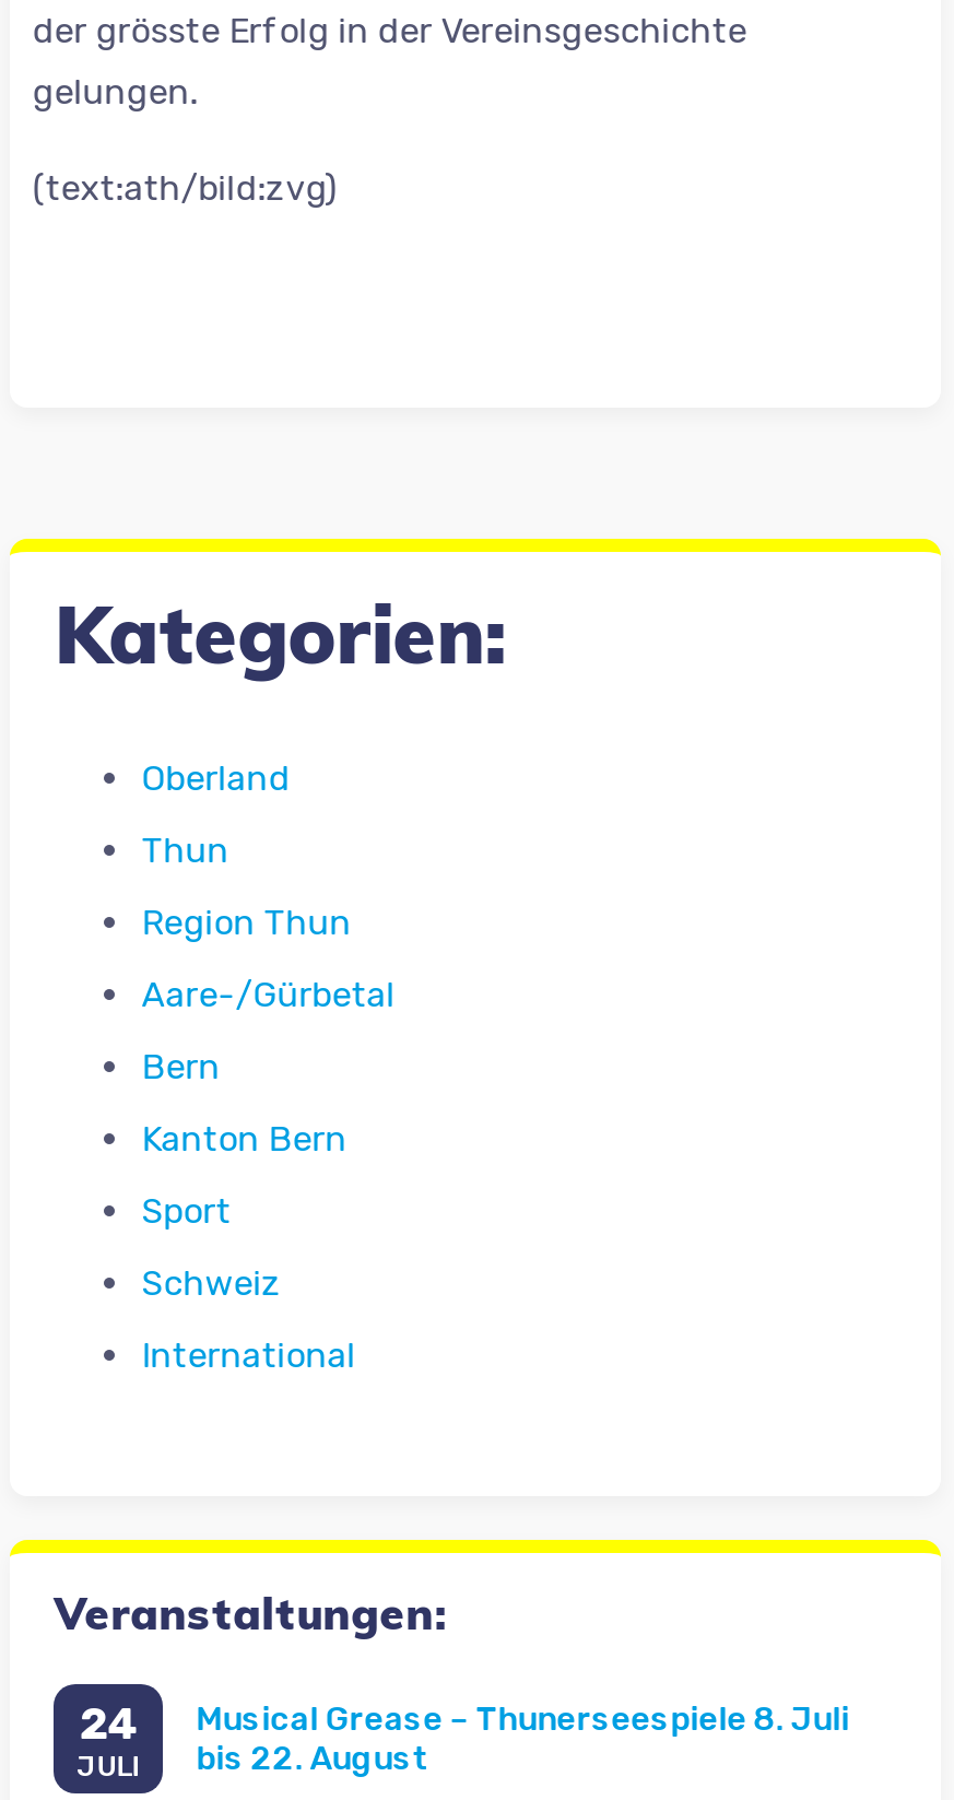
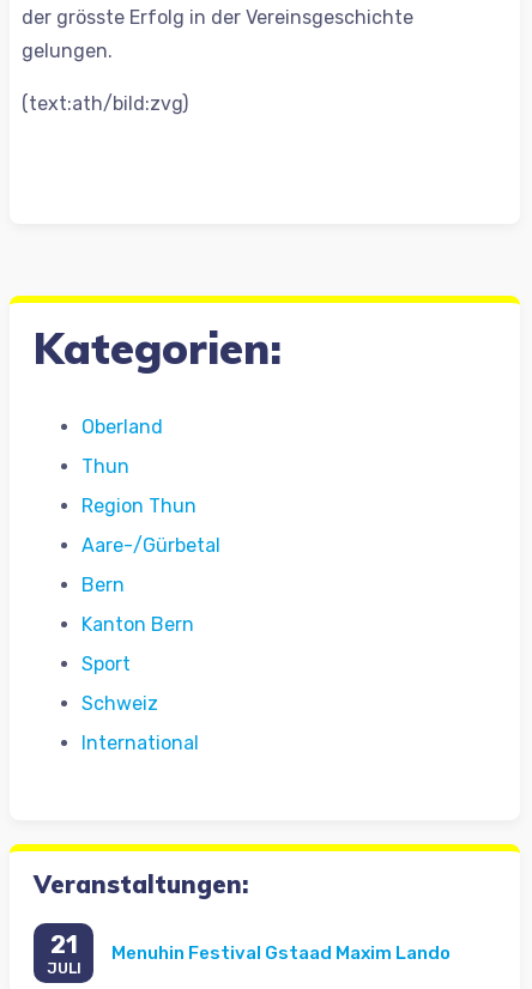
- 24
+ 21

- Musical Grease – Thunerseespiele 8. Juli
- bis 22. August
+ Menuhin Festival Gstaad Maxim Lando
